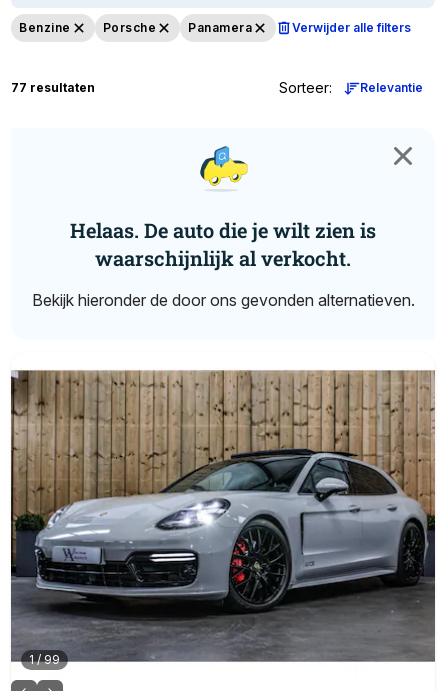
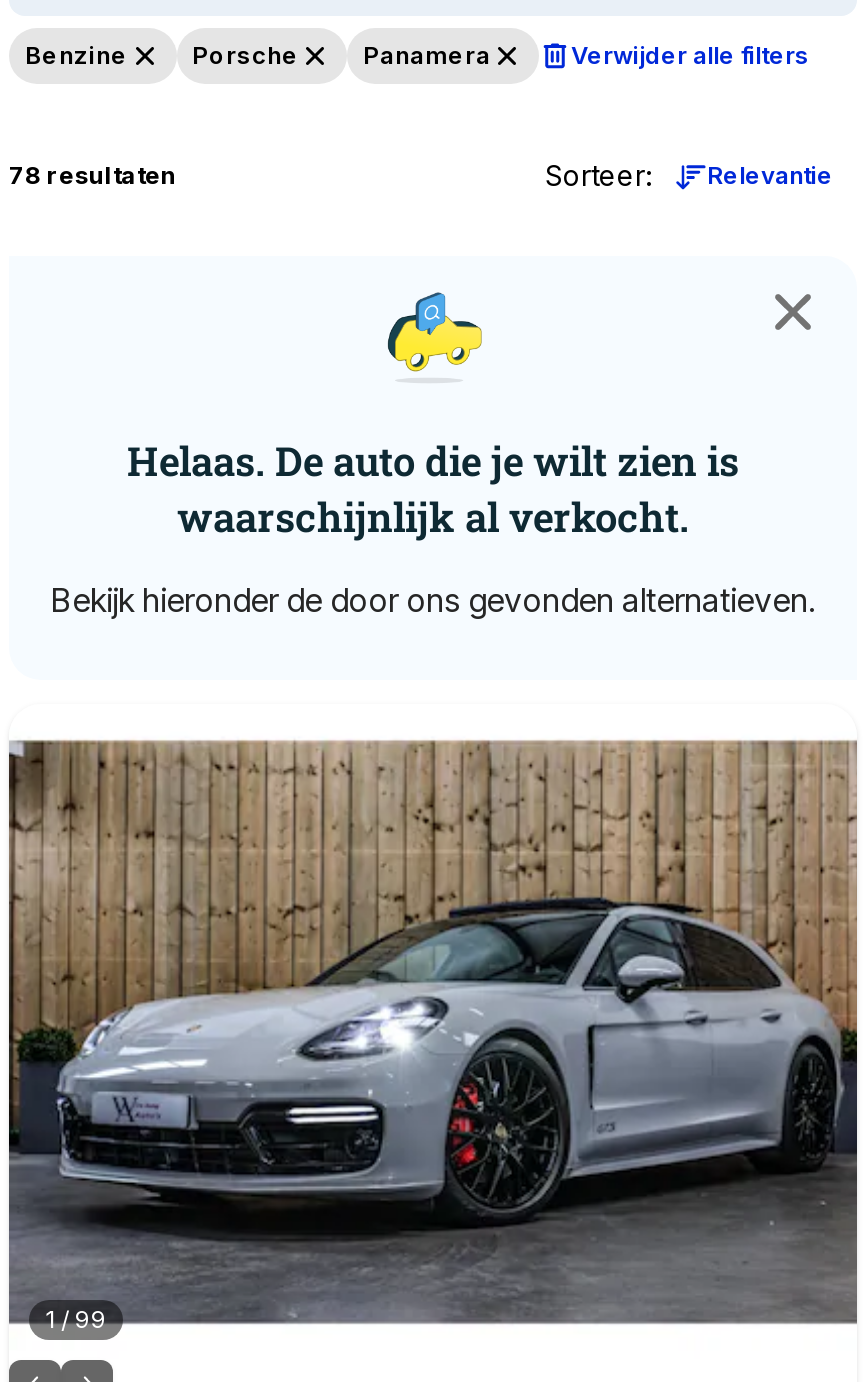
- 77 resultaten
+ 78 resultaten
